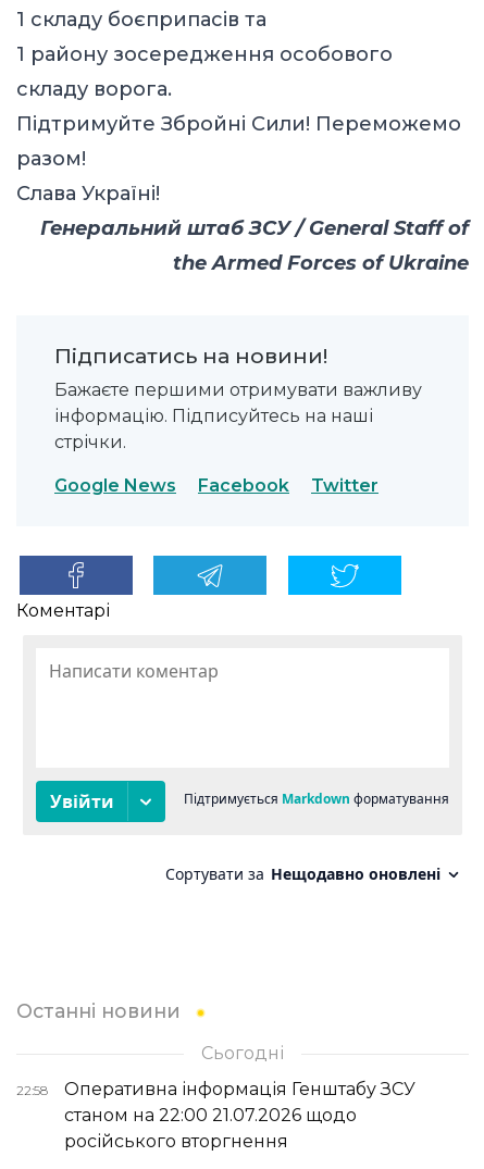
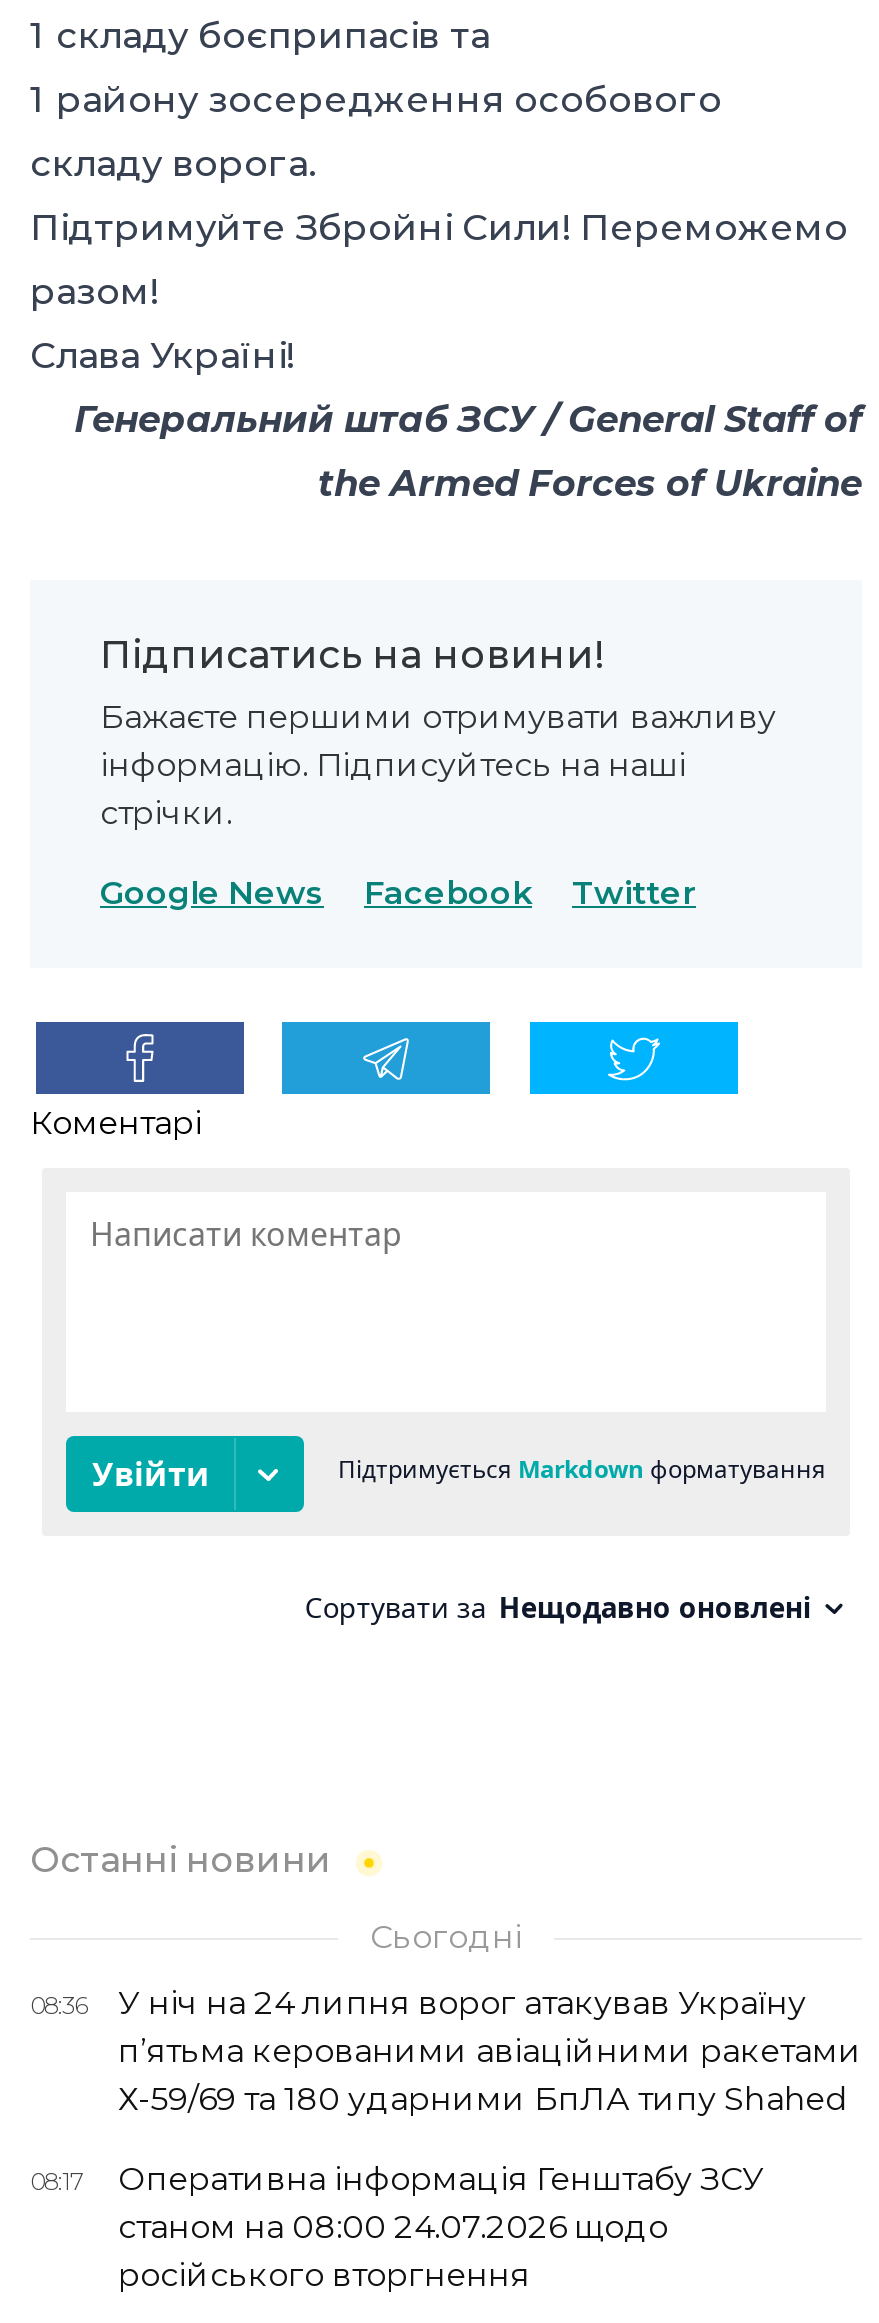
- 22:58
+ 08:36
+ У ніч на 24 липня ворог атакував Україну
+ п’ятьма керованими авіаційними ракетами
+ Х-59/69 та 180 ударними БпЛА типу Shahed
+ 08:17

- станом на 22:00 21.07.2026 щодо
+ станом на 08:00 24.07.2026 щодо
